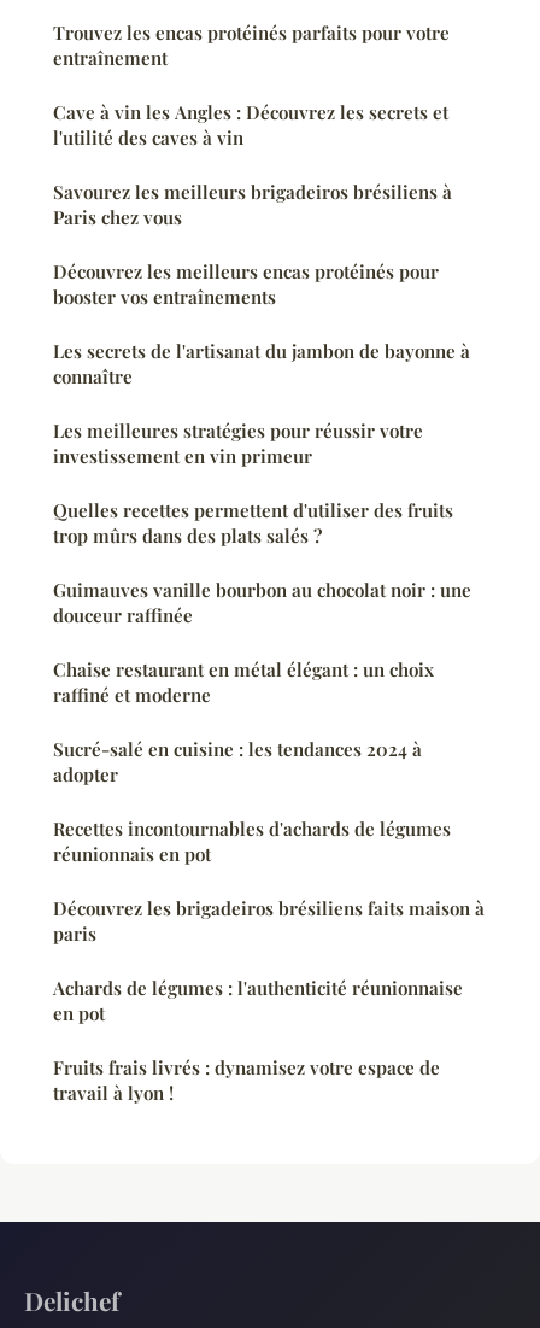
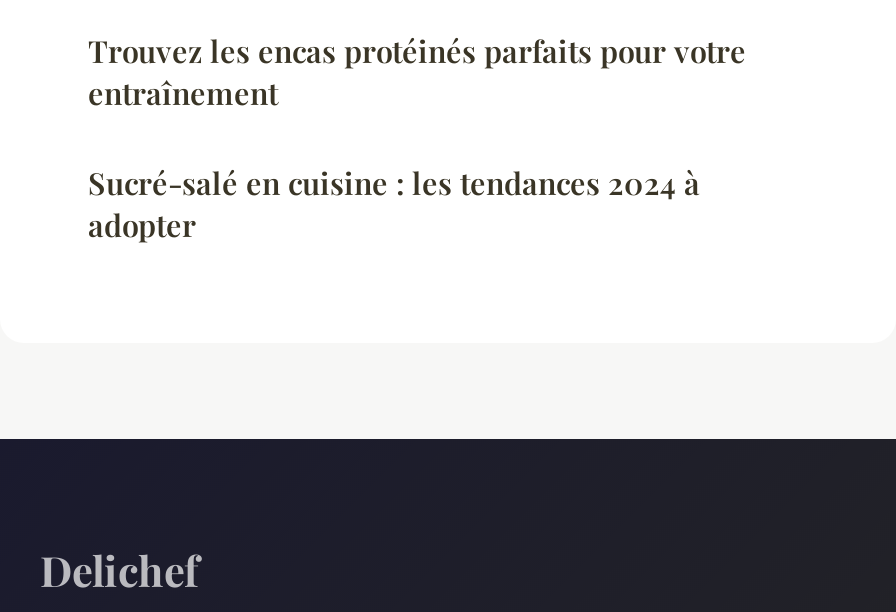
- Cave à vin les Angles : Découvrez les secrets et
- l'utilité des caves à vin
- Savourez les meilleurs brigadeiros brésiliens à
- Paris chez vous
- Découvrez les meilleurs encas protéinés pour
- booster vos entraînements
- Les secrets de l'artisanat du jambon de bayonne à
- connaître
- Les meilleures stratégies pour réussir votre
- investissement en vin primeur
- Quelles recettes permettent d'utiliser des fruits
- trop mûrs dans des plats salés ?
- Guimauves vanille bourbon au chocolat noir : une
- douceur raffinée
- Chaise restaurant en métal élégant : un choix
- raffiné et moderne

- Recettes incontournables d'achards de légumes
- réunionnais en pot
- Découvrez les brigadeiros brésiliens faits maison à
- paris
- Achards de légumes : l'authenticité réunionnaise
- en pot
- Fruits frais livrés : dynamisez votre espace de
- travail à lyon !
